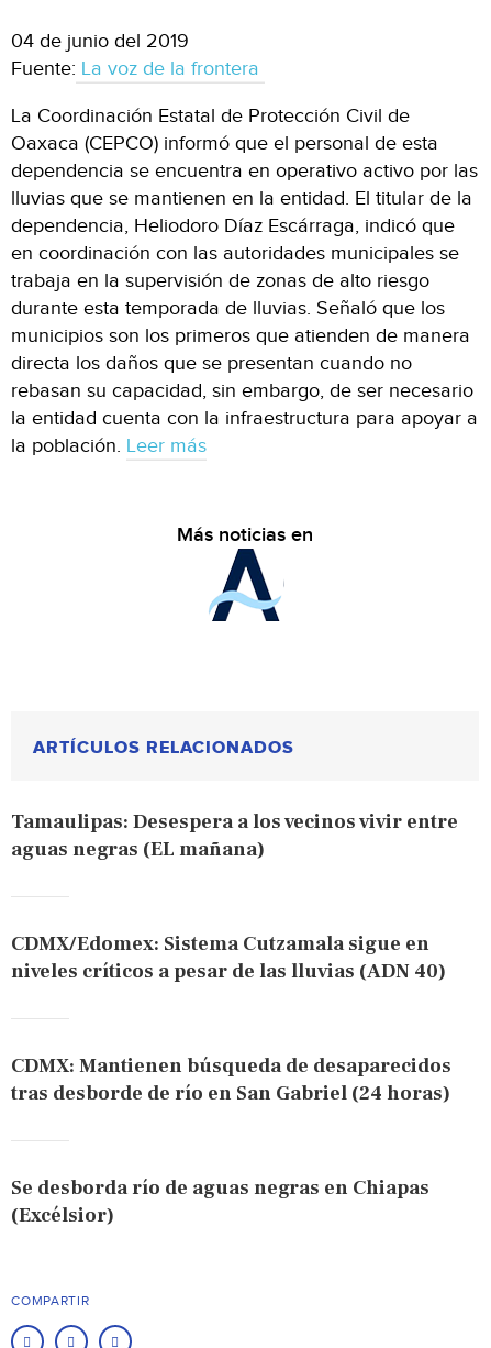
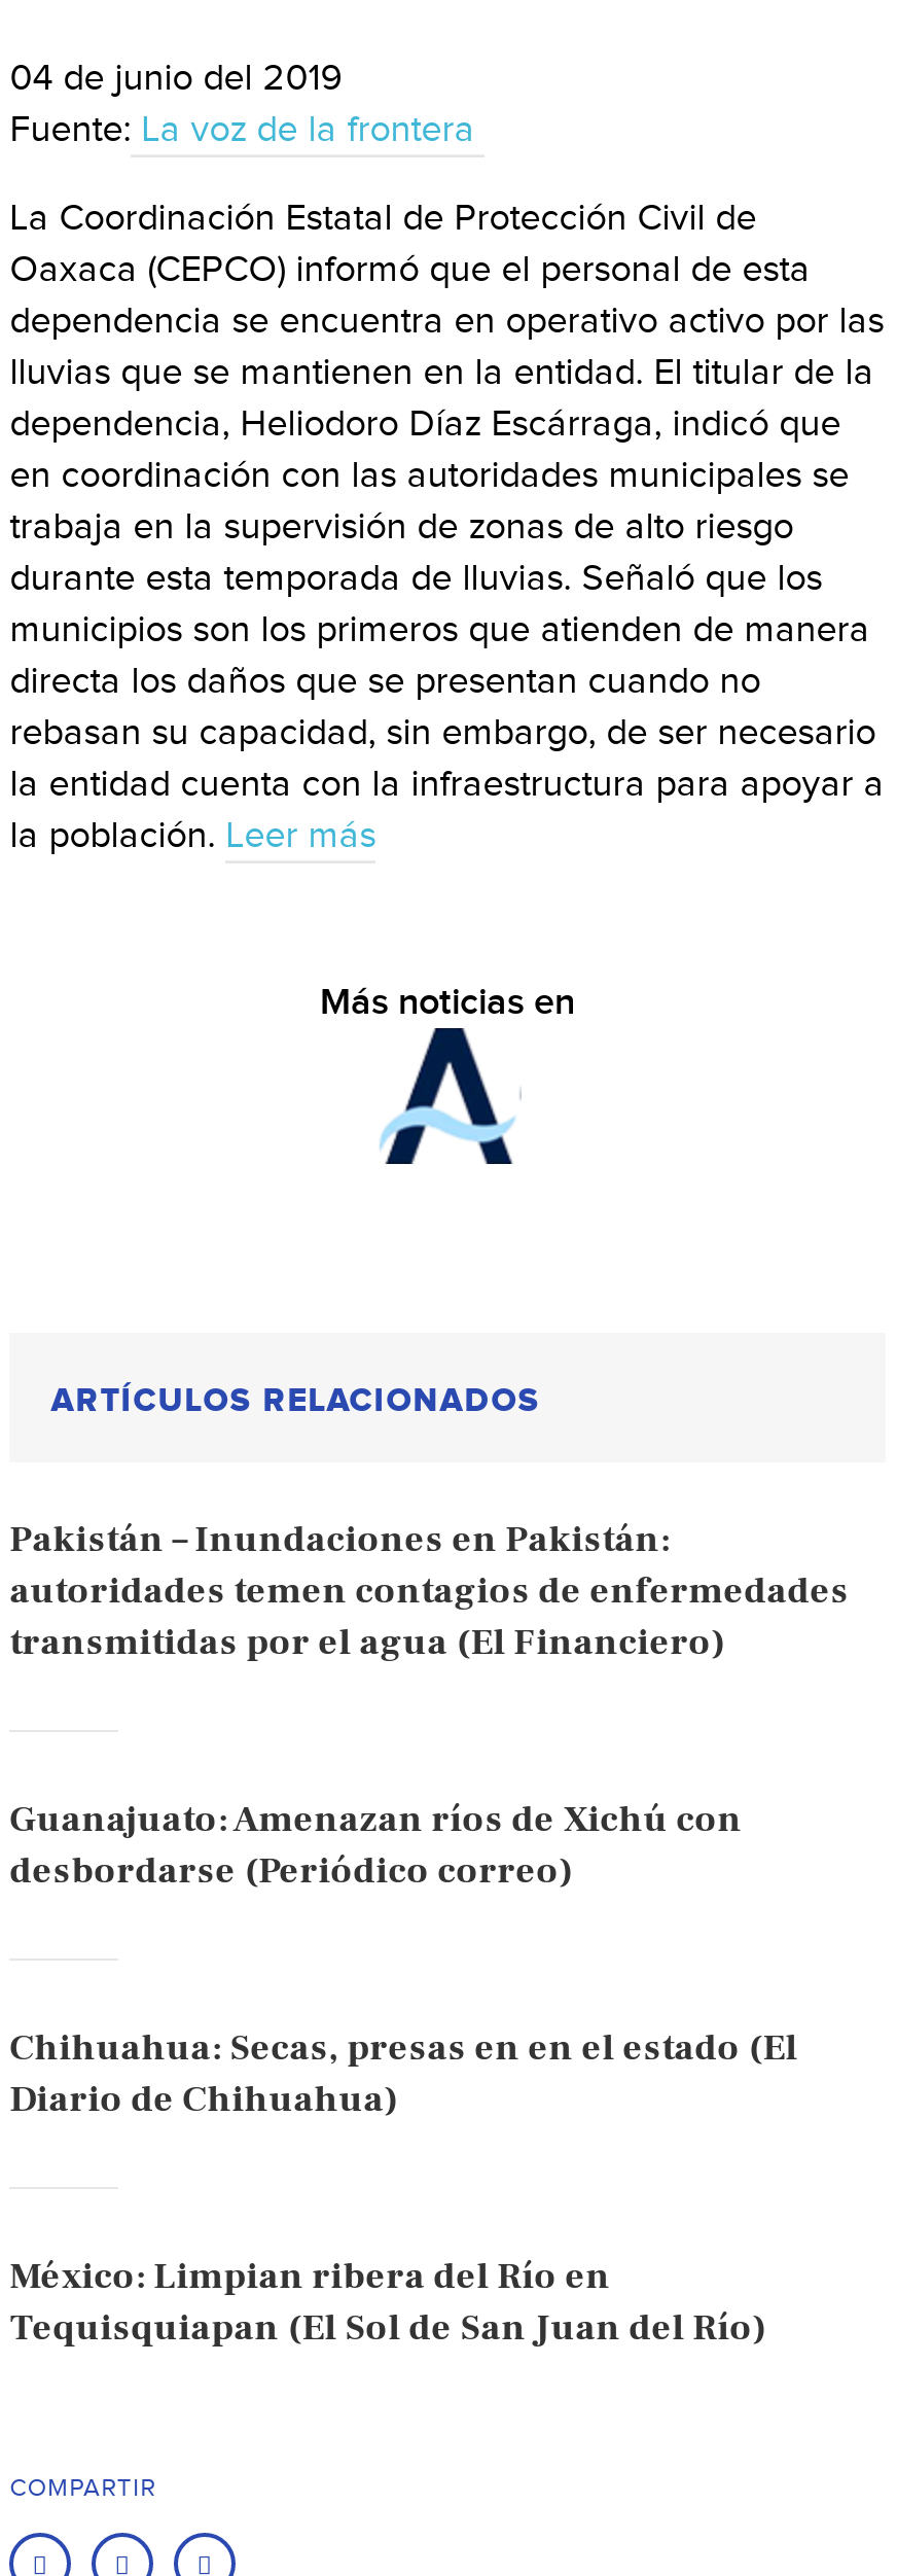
- Tamaulipas: Desespera a los vecinos vivir entre
- aguas negras (EL mañana)
+ Pakistán – Inundaciones en Pakistán:
+ autoridades temen contagios de enfermedades
+ transmitidas por el agua (El Financiero)

- CDMX/Edomex: Sistema Cutzamala sigue en
- niveles críticos a pesar de las lluvias (ADN 40)
+ Guanajuato: Amenazan ríos de Xichú con
+ desbordarse (Periódico correo)

- CDMX: Mantienen búsqueda de desaparecidos
- tras desborde de río en San Gabriel (24 horas)
+ Chihuahua: Secas, presas en en el estado (El
+ Diario de Chihuahua)

- Se desborda río de aguas negras en Chiapas
- (Excélsior)
+ México: Limpian ribera del Río en
+ Tequisquiapan (El Sol de San Juan del Río)
